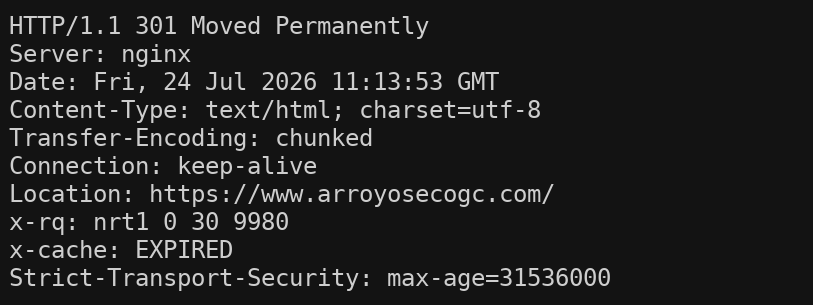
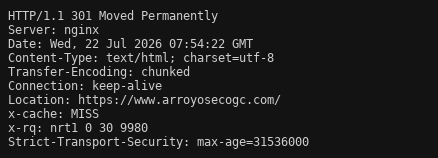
- Date: Fri, 24 Jul 2026 11:13:53 GMT
+ Date: Wed, 22 Jul 2026 07:54:22 GMT

+ x-cache: MISS

- x-cache: EXPIRED
